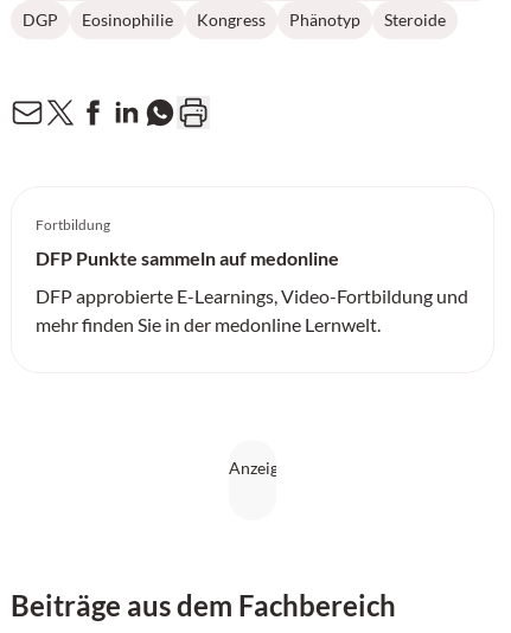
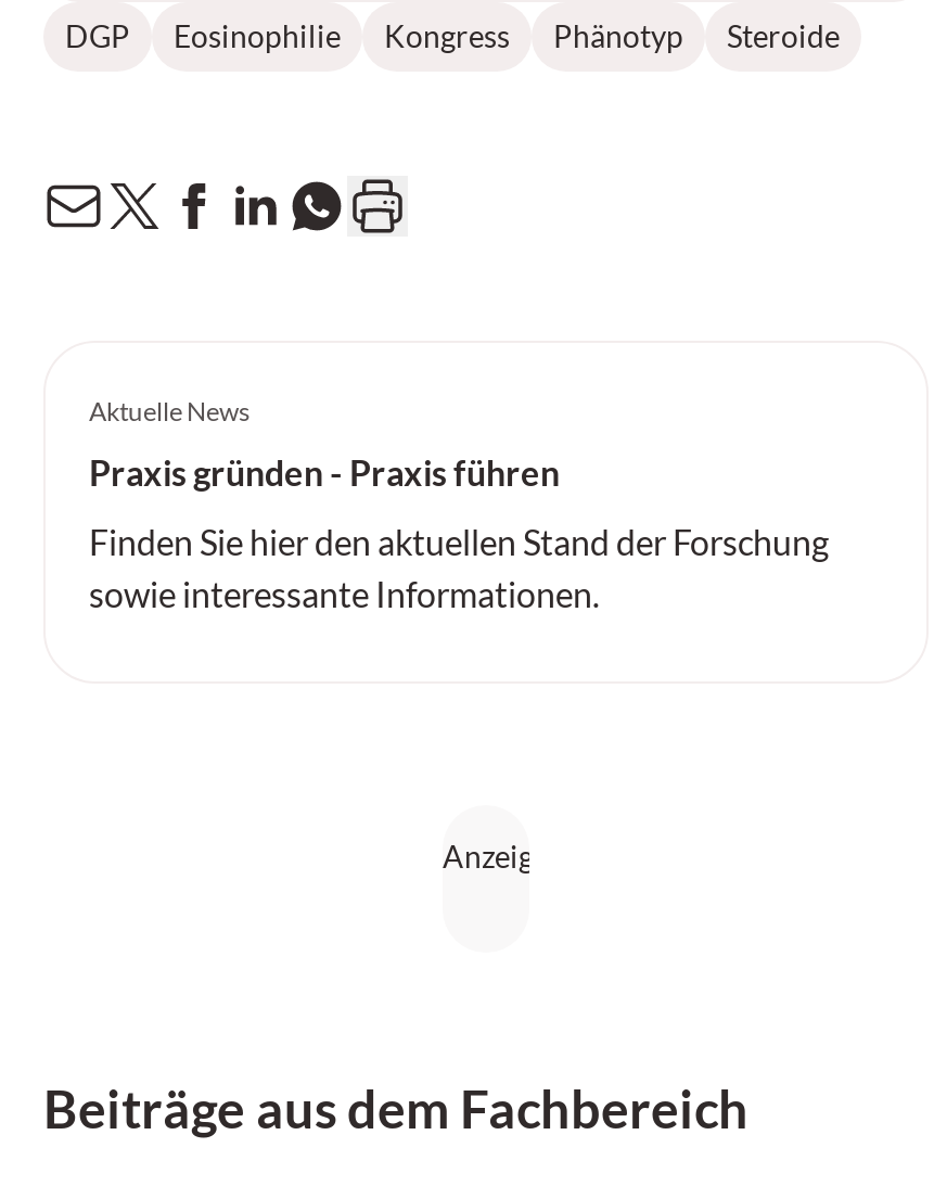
- Fortbildung
+ Aktuelle News

- DFP Punkte sammeln auf medonline
+ Praxis gründen - Praxis führen

- DFP approbierte E-Learnings, Video-Fortbildung und
- mehr finden Sie in der medonline Lernwelt.
+ Finden Sie hier den aktuellen Stand der Forschung
+ sowie interessante Informationen.
